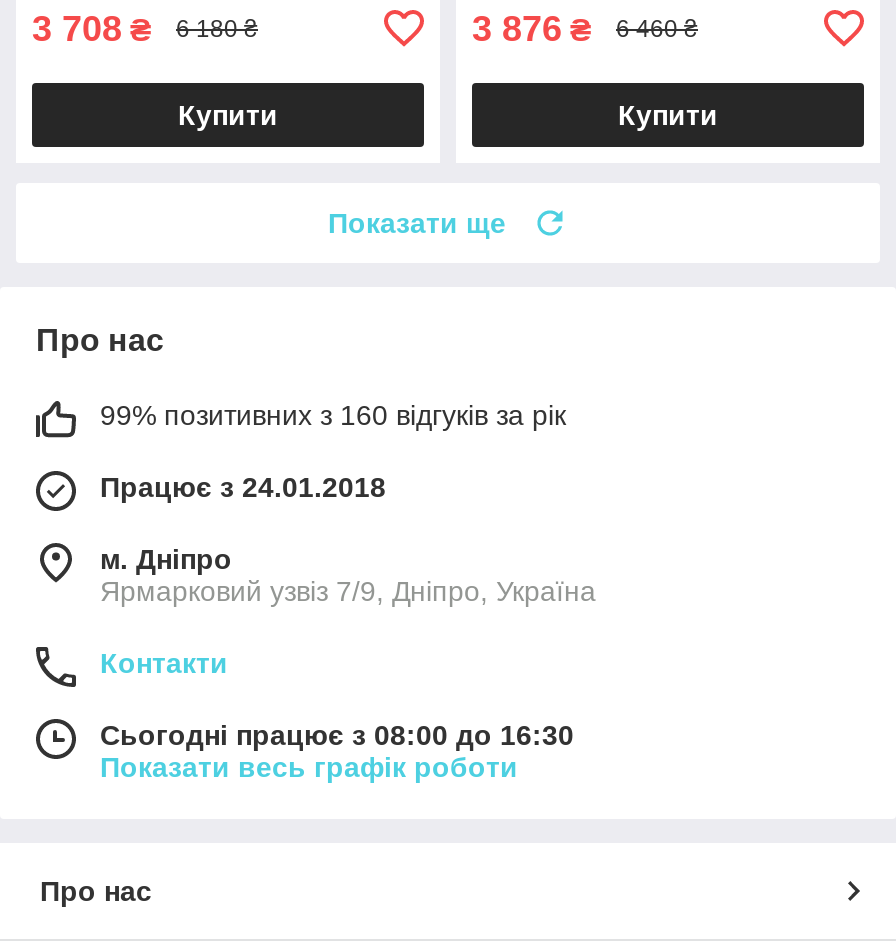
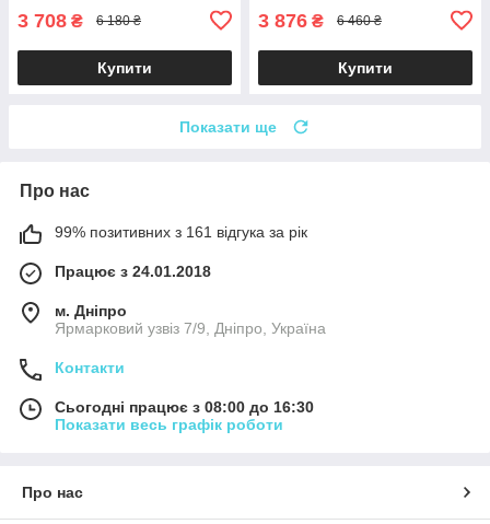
- 99% позитивних з 160 відгуків за рік
+ 99% позитивних з 161 відгука за рік
